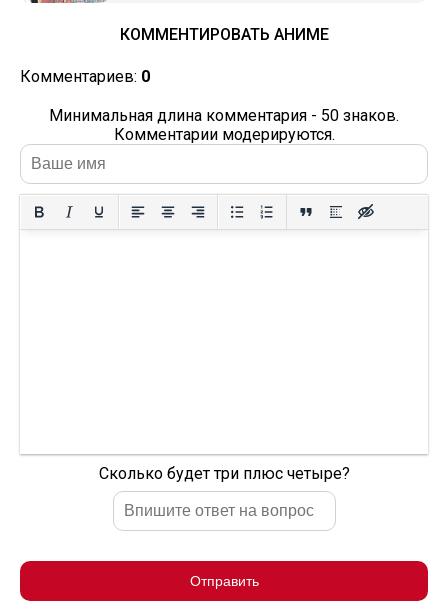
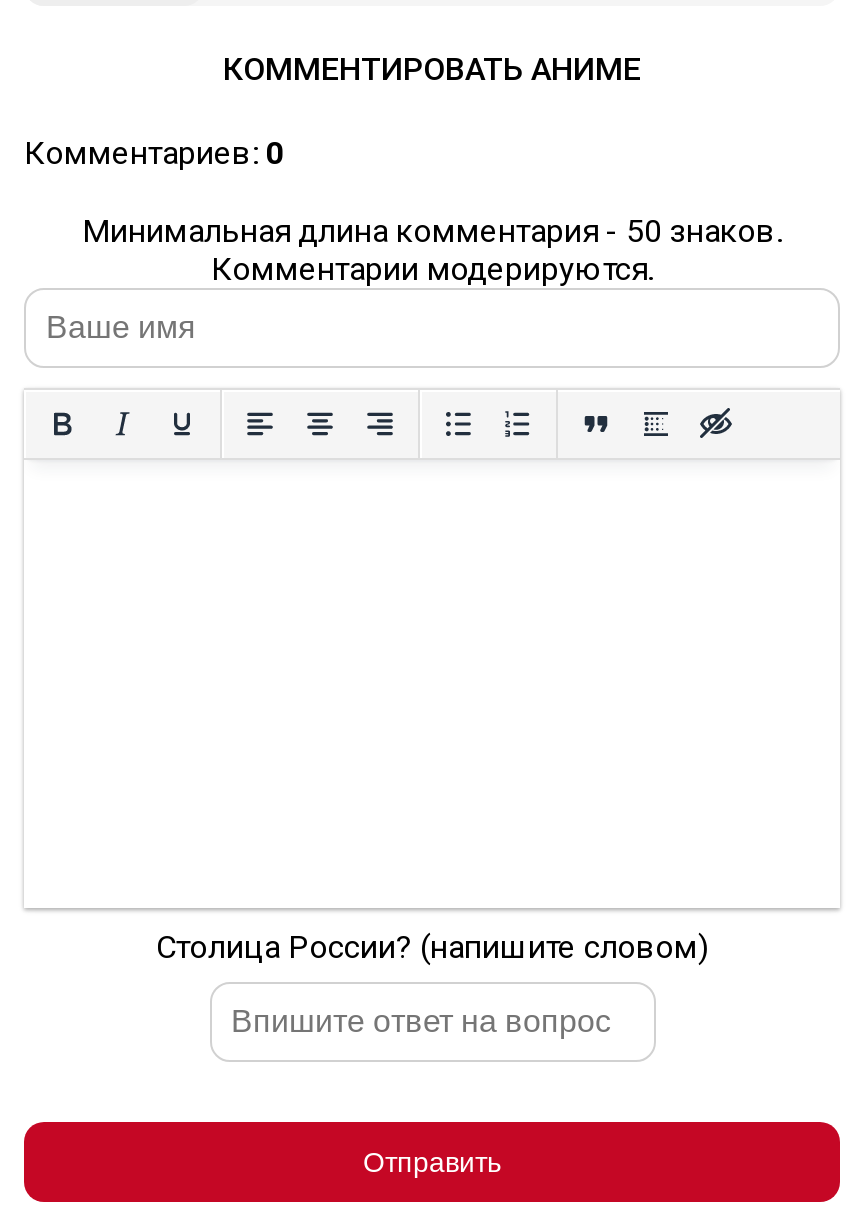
- Сколько будет три плюс четыре?
+ Столица России? (напишите словом)
